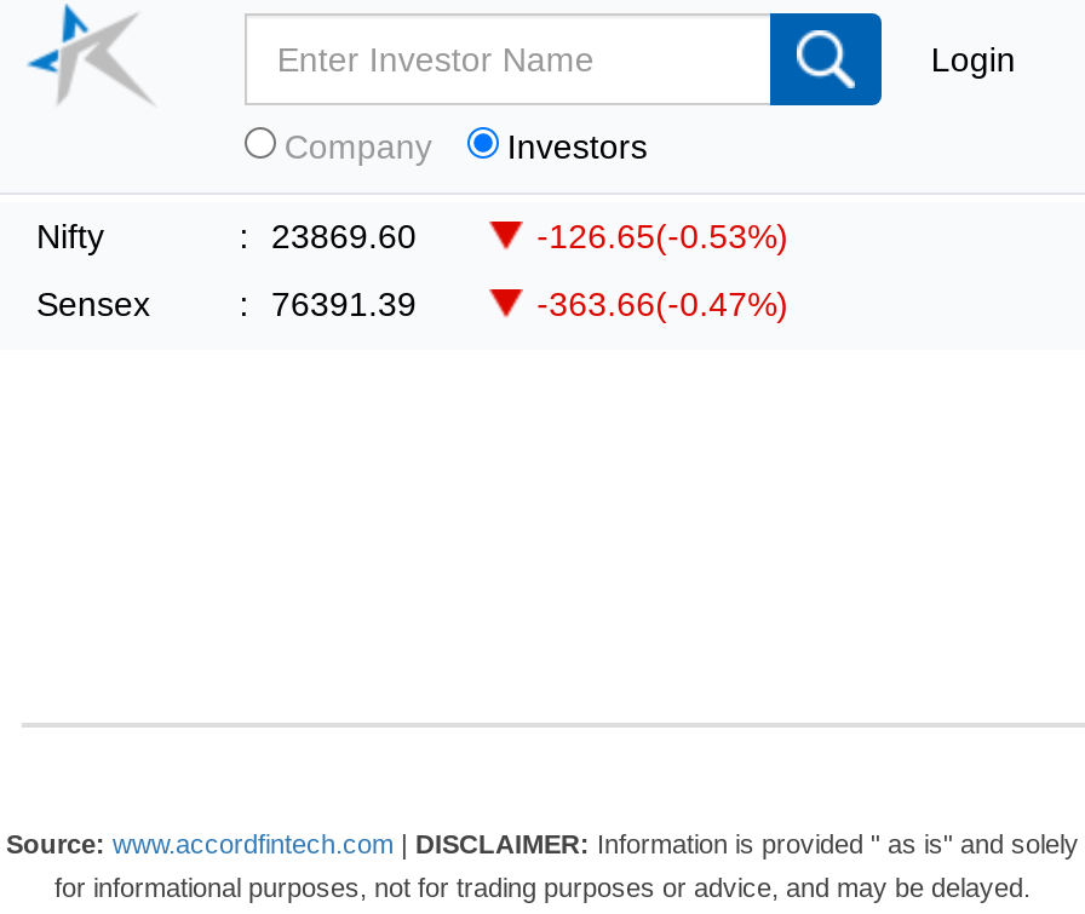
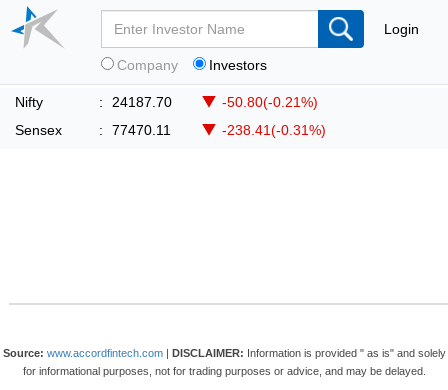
- 23869.60
+ 24187.70

- -126.65(-0.53%)
+ -50.80(-0.21%)

- 76391.39
+ 77470.11

- -363.66(-0.47%)
+ -238.41(-0.31%)
